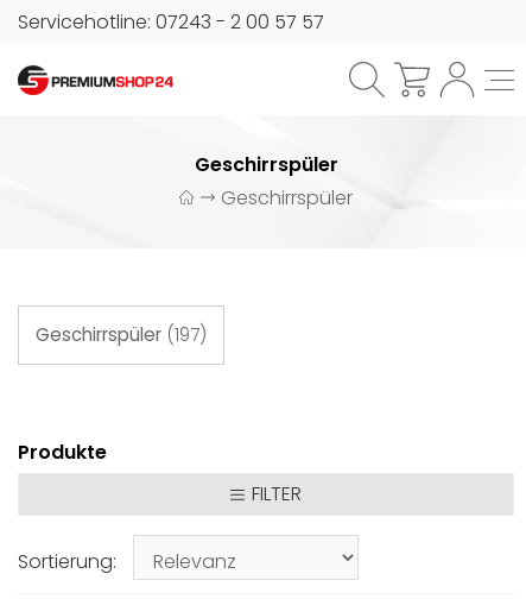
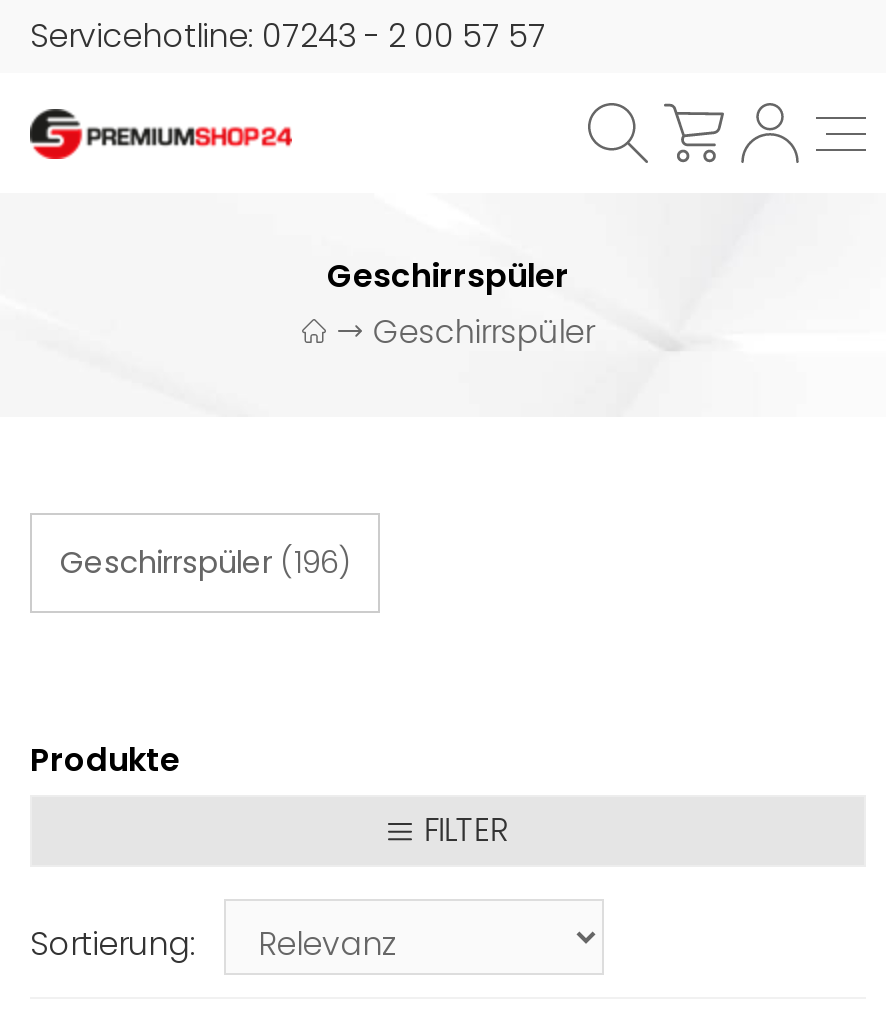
- Geschirrspüler (197)
+ Geschirrspüler (196)
